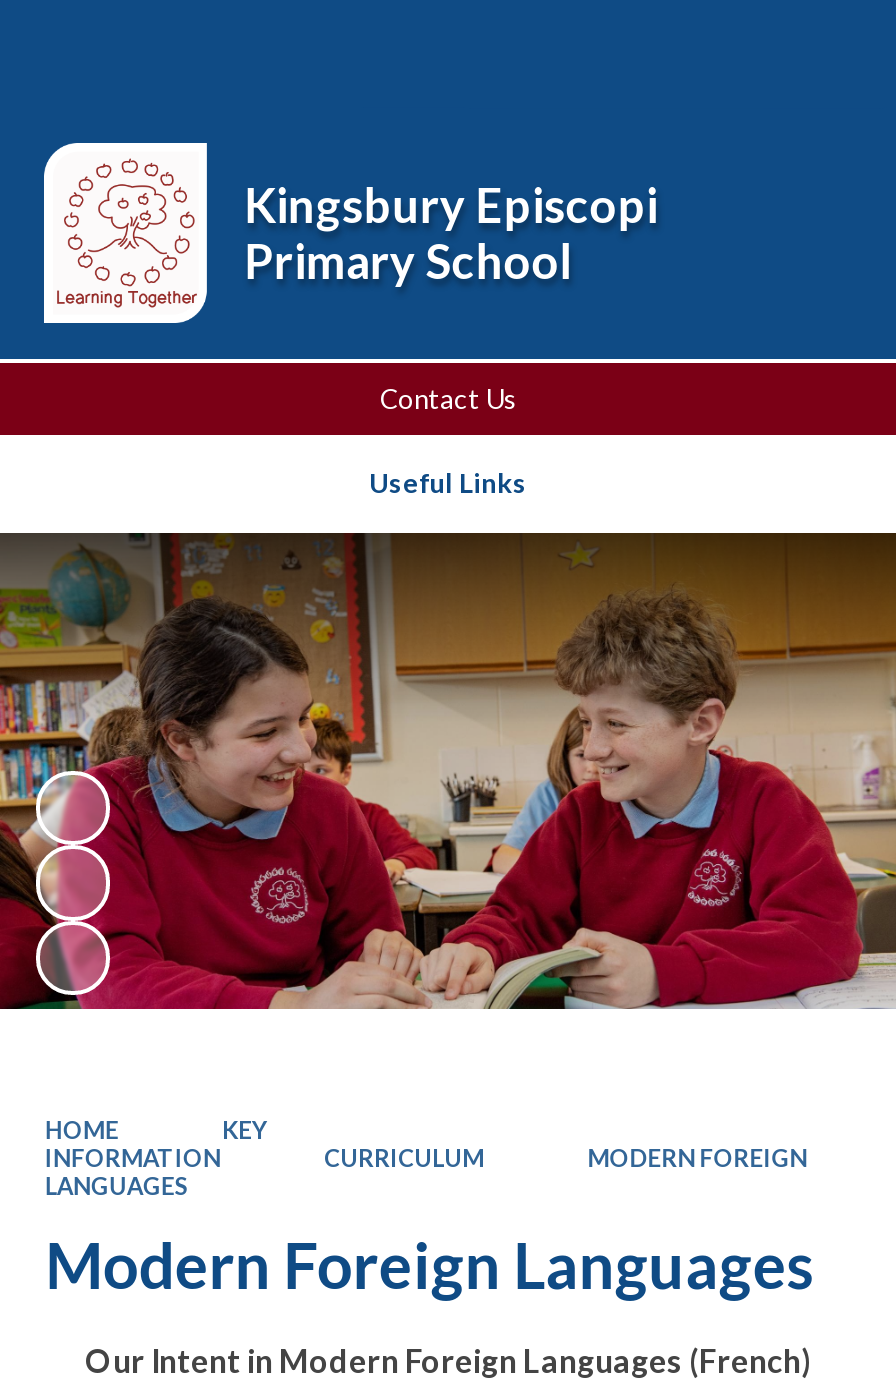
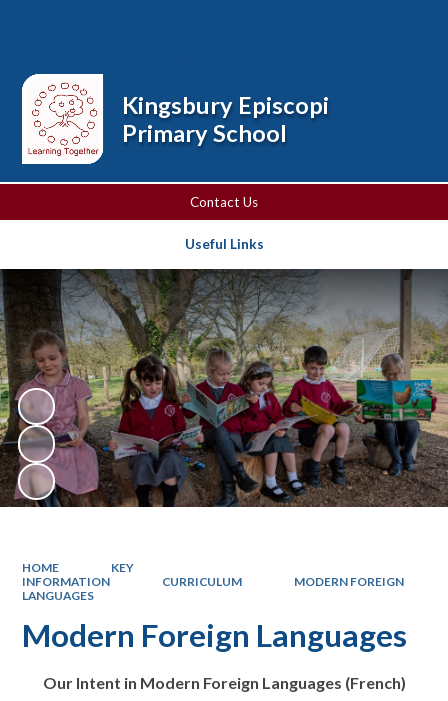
- [image]
+ [image]
